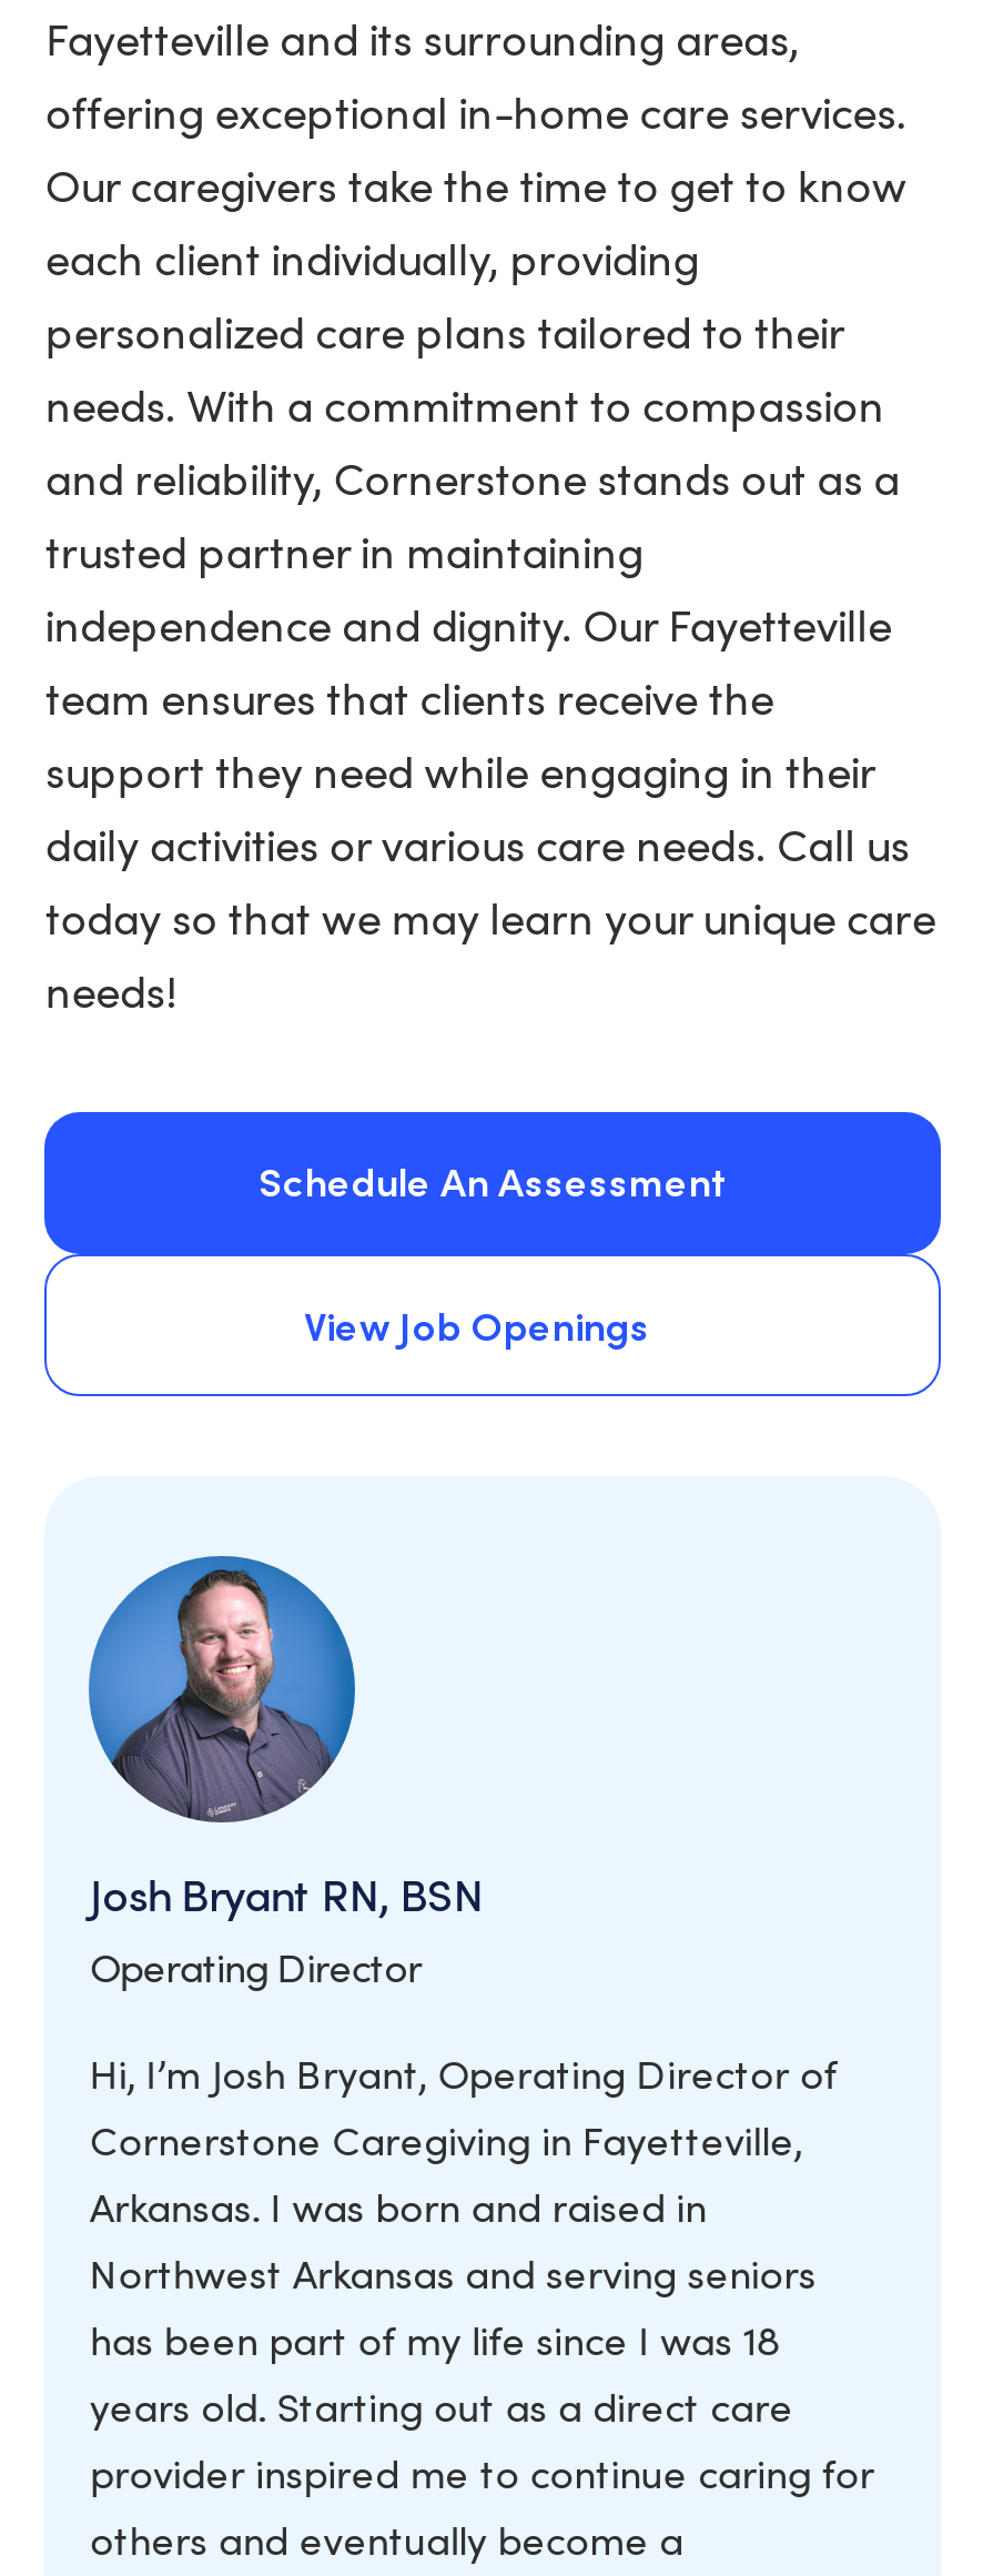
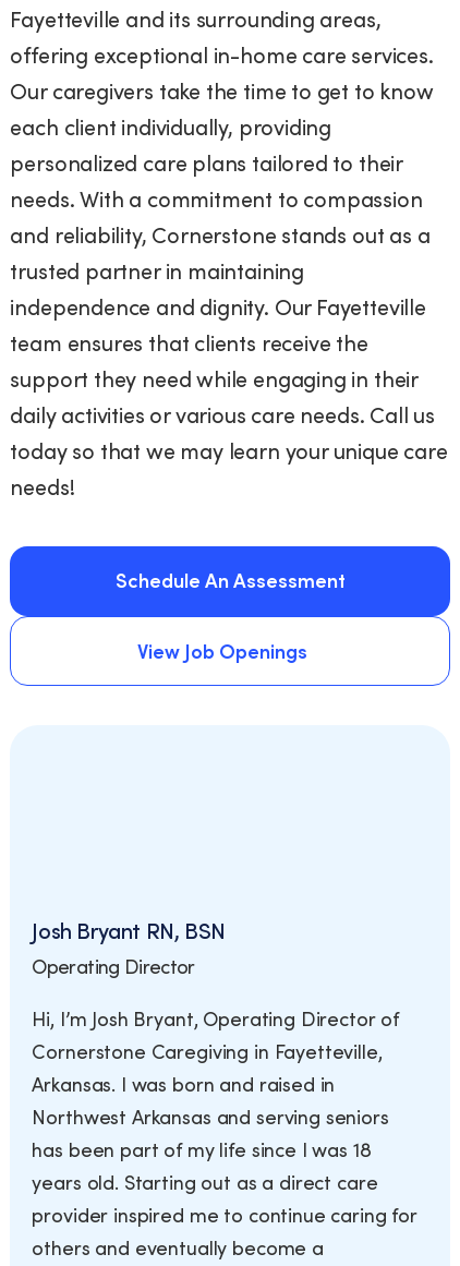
- [image]
